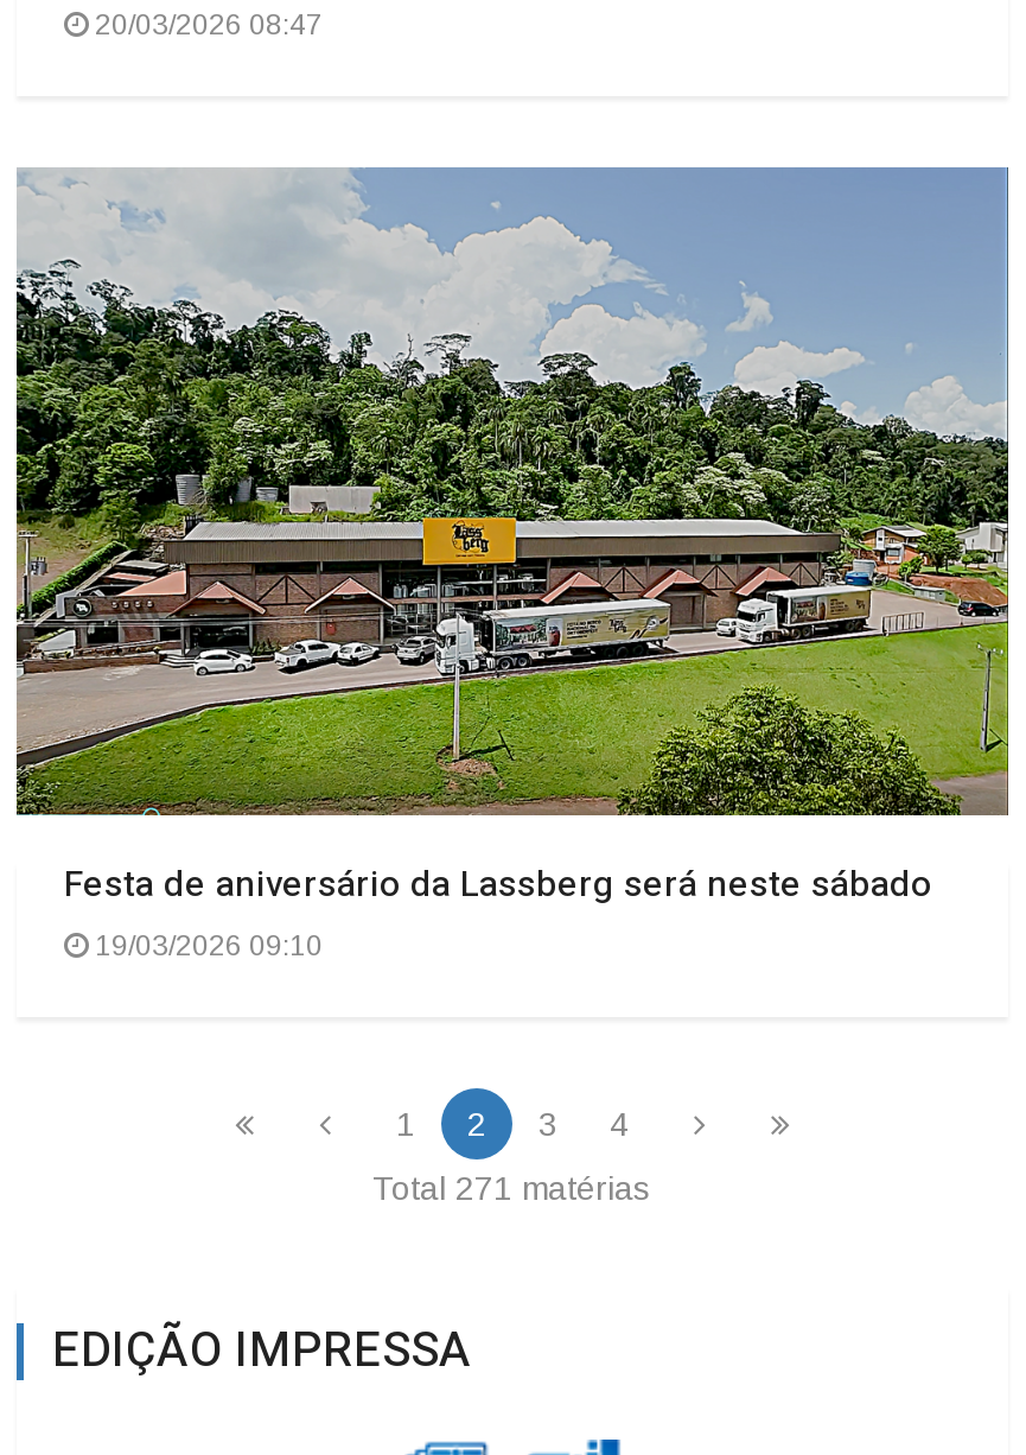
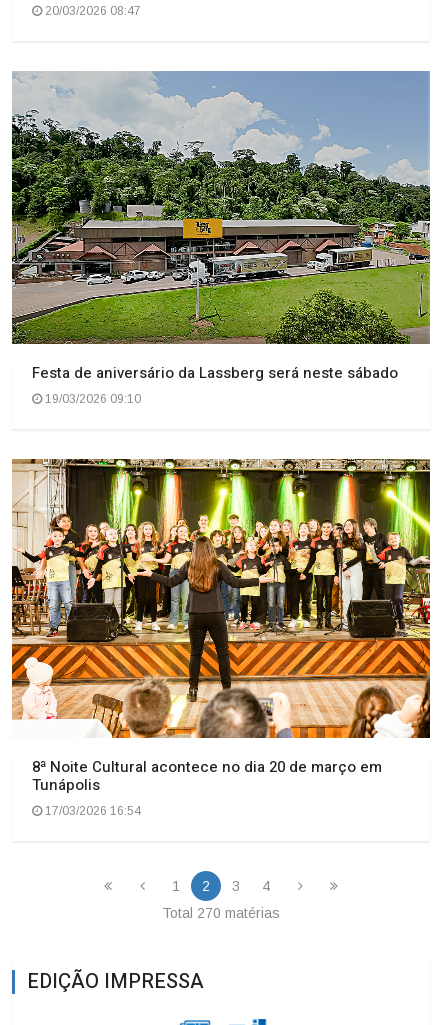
+ [image]
+ 8ª Noite Cultural acontece no dia 20 de março em
+ Tunápolis
+ 17/03/2026 16:54

- Total 271 matérias
+ Total 270 matérias
